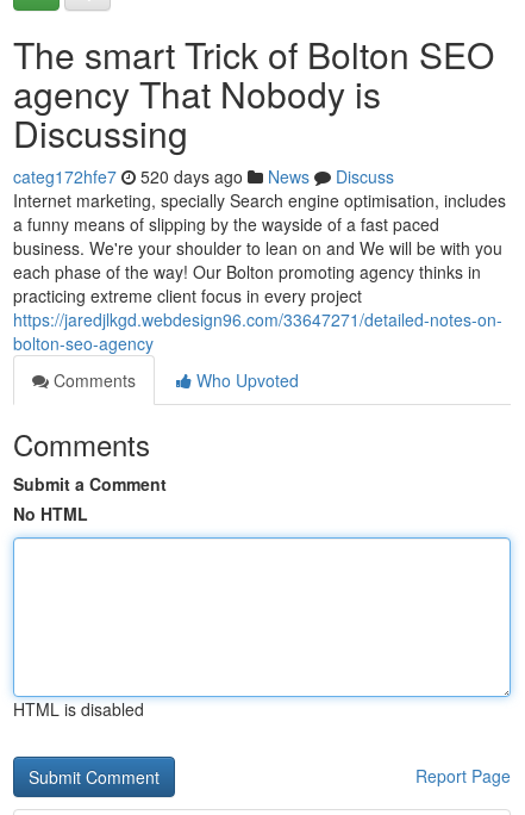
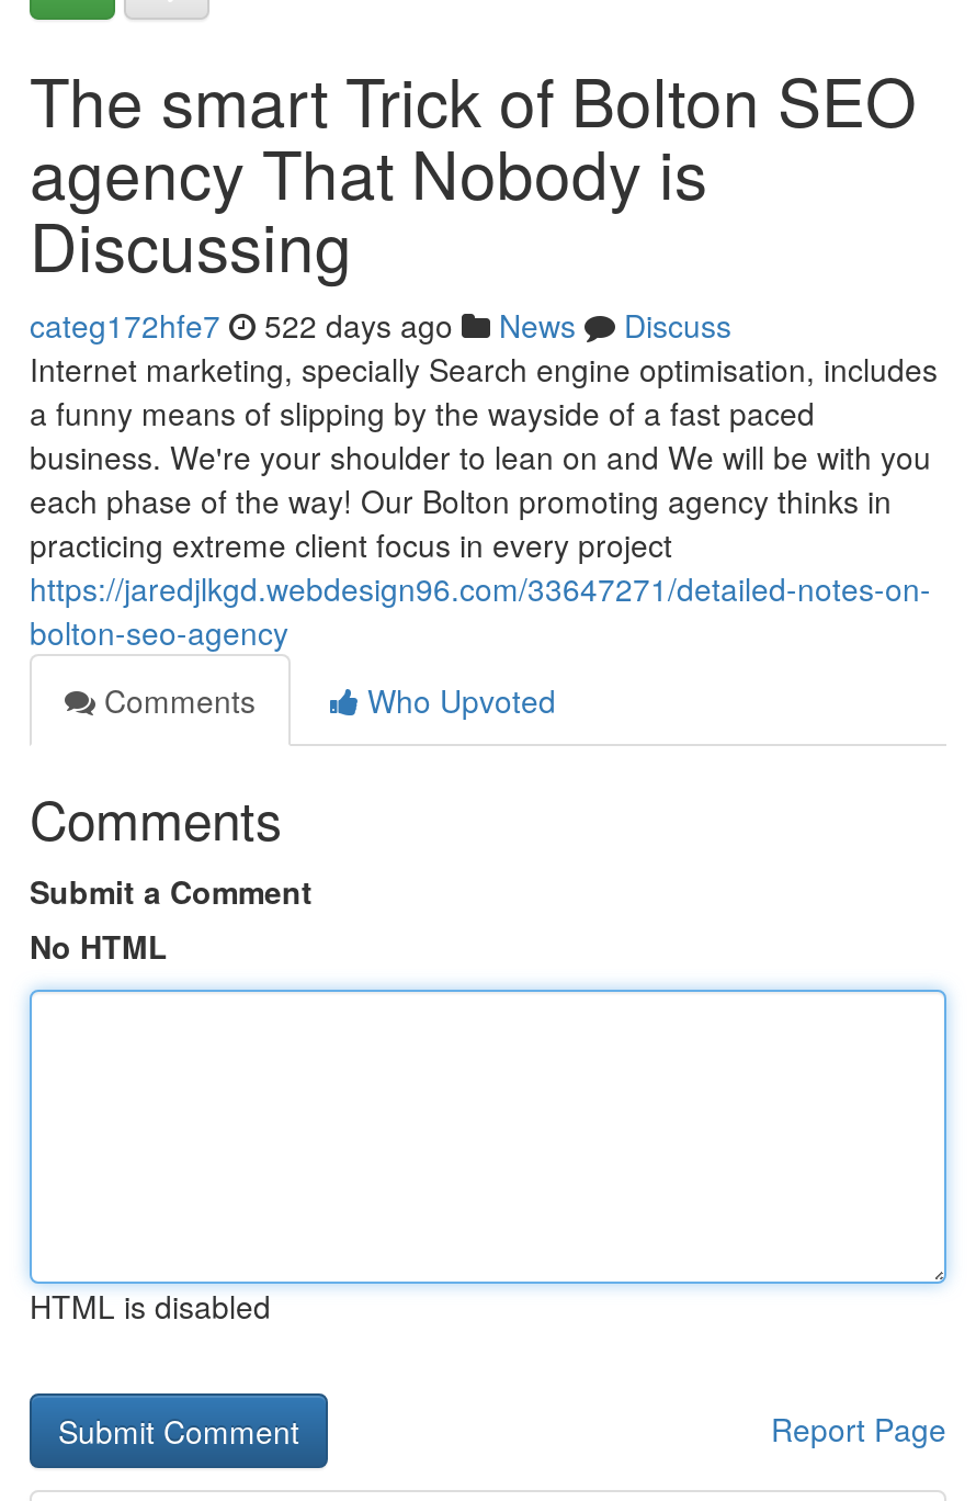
- categ172hfe7 520 days ago News Discuss
+ categ172hfe7 522 days ago News Discuss
